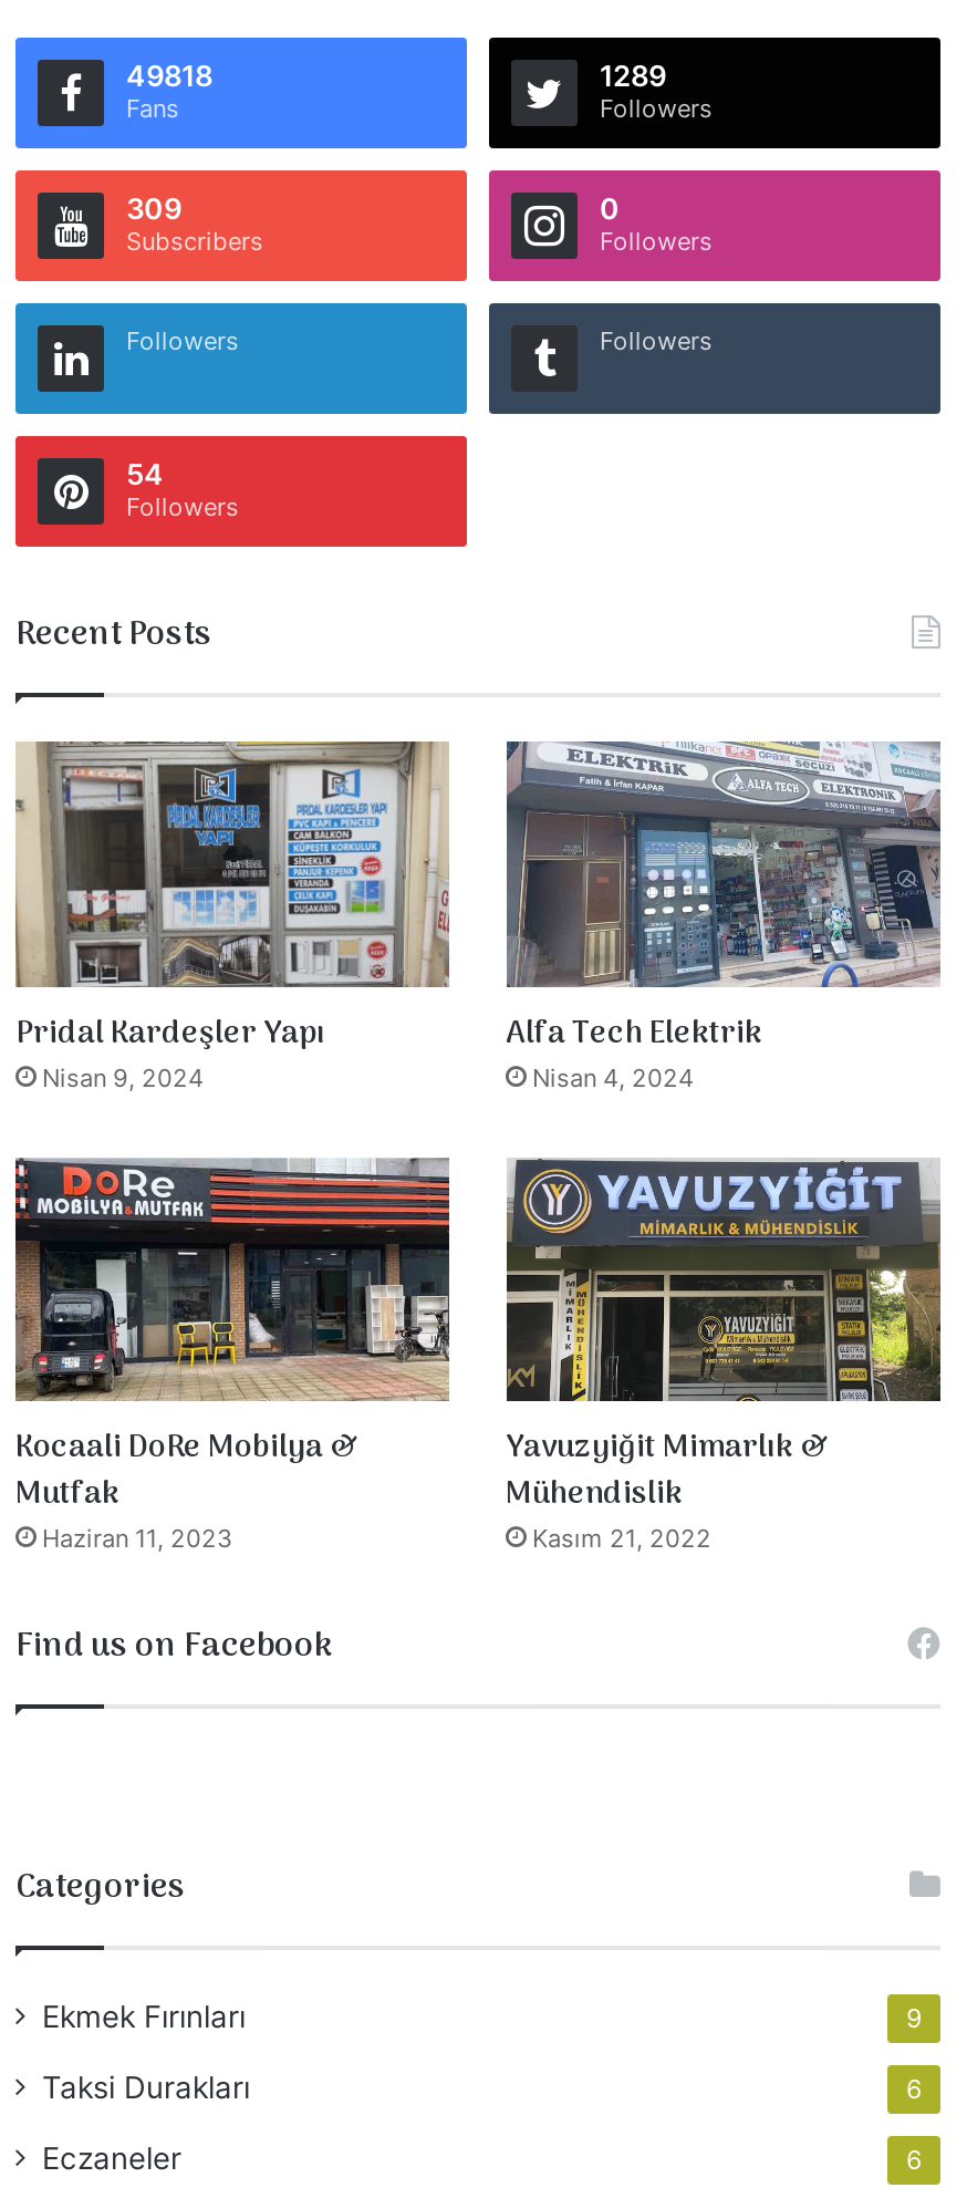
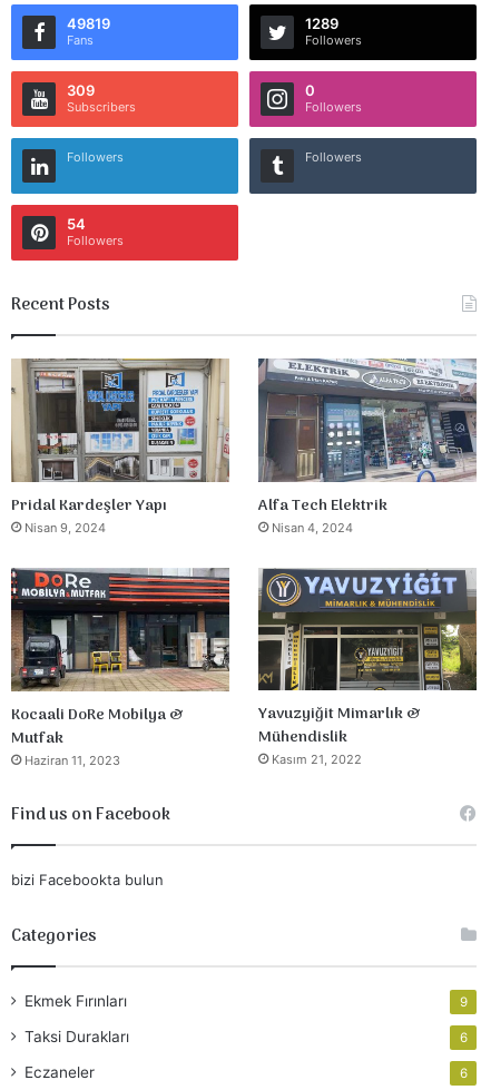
- 49818
+ 49819

+ bizi Facebookta bulun
